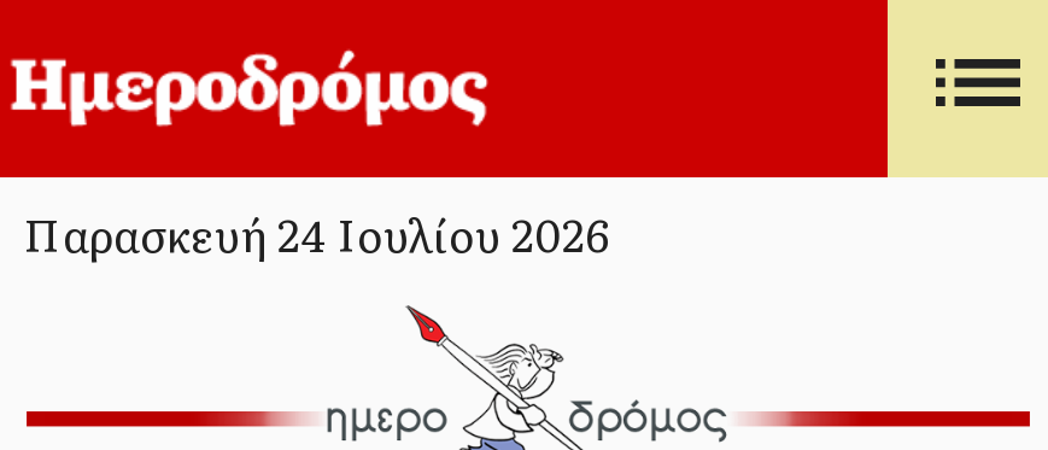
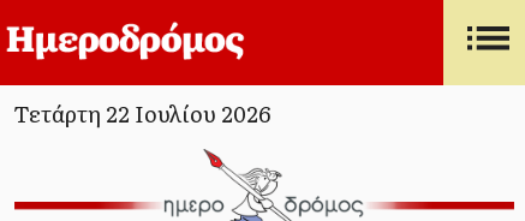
- Παρασκευή 24 Ιουλίου 2026
+ Τετάρτη 22 Ιουλίου 2026
